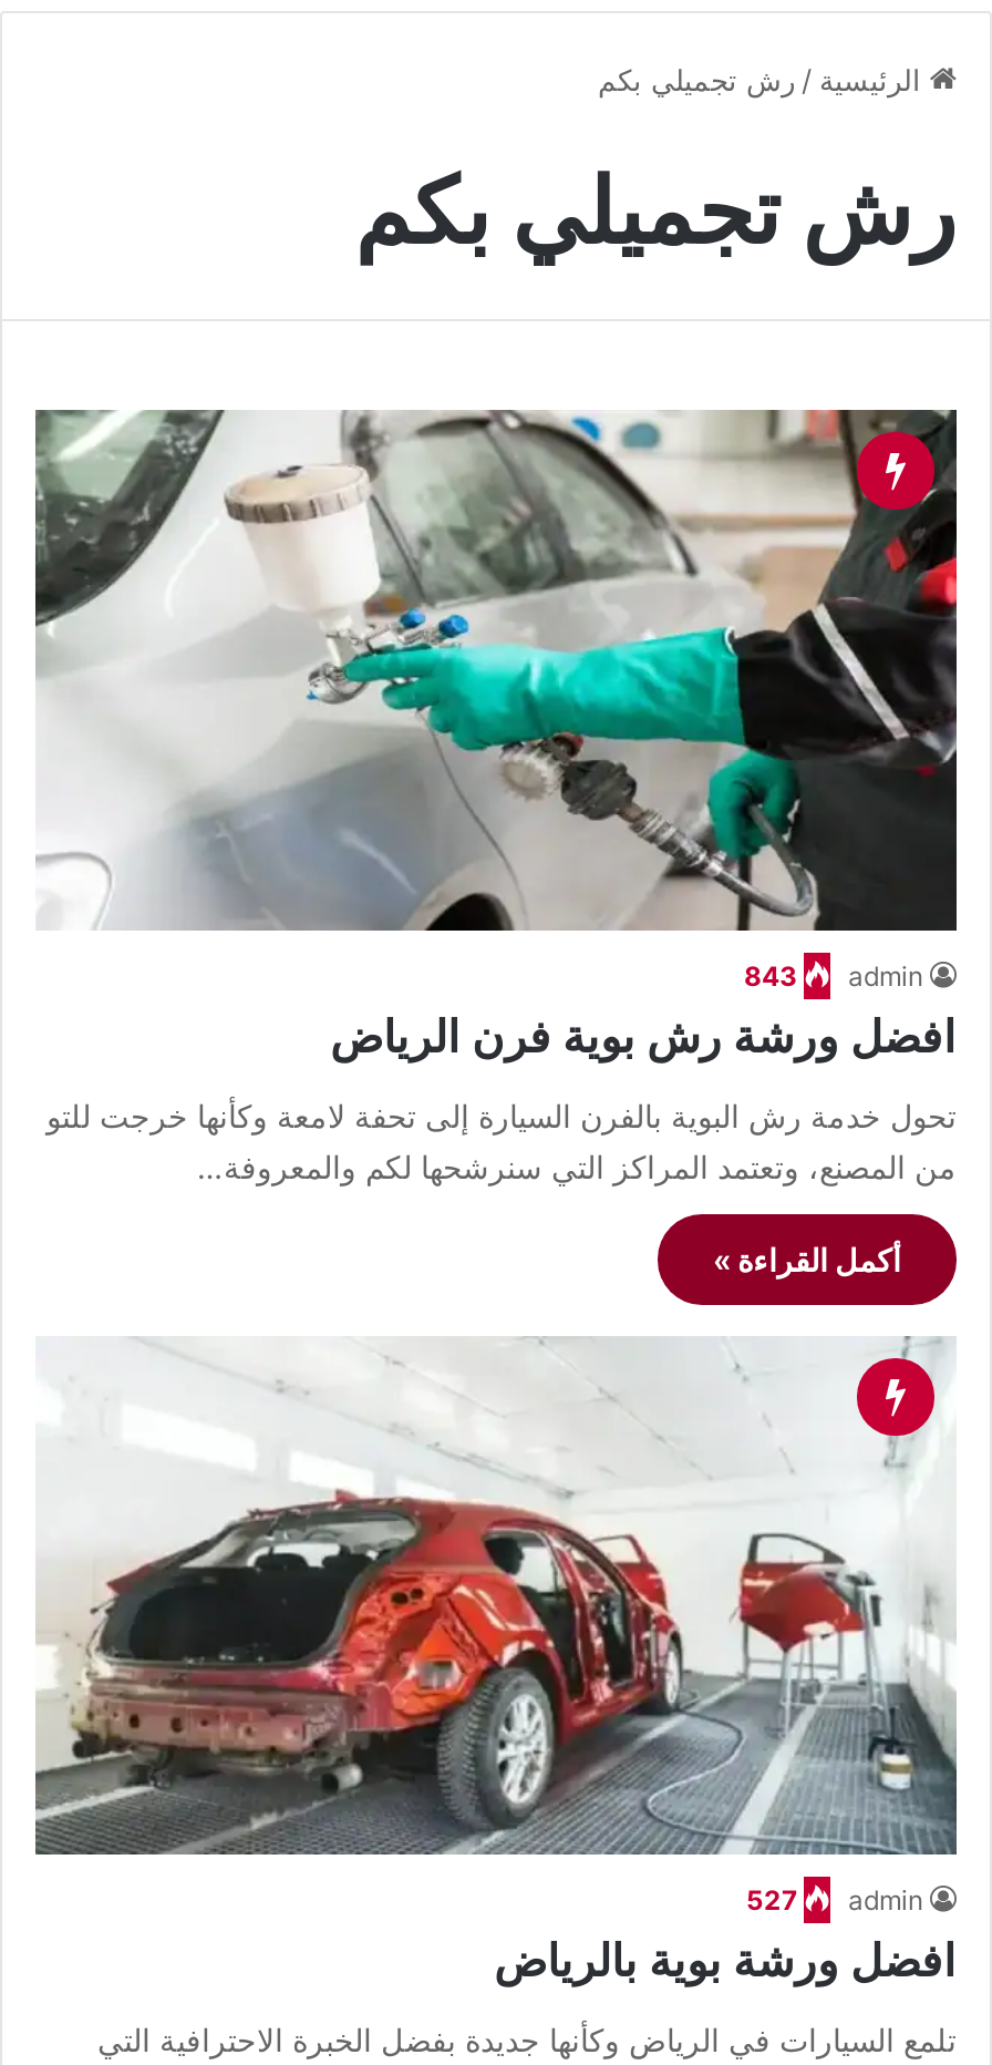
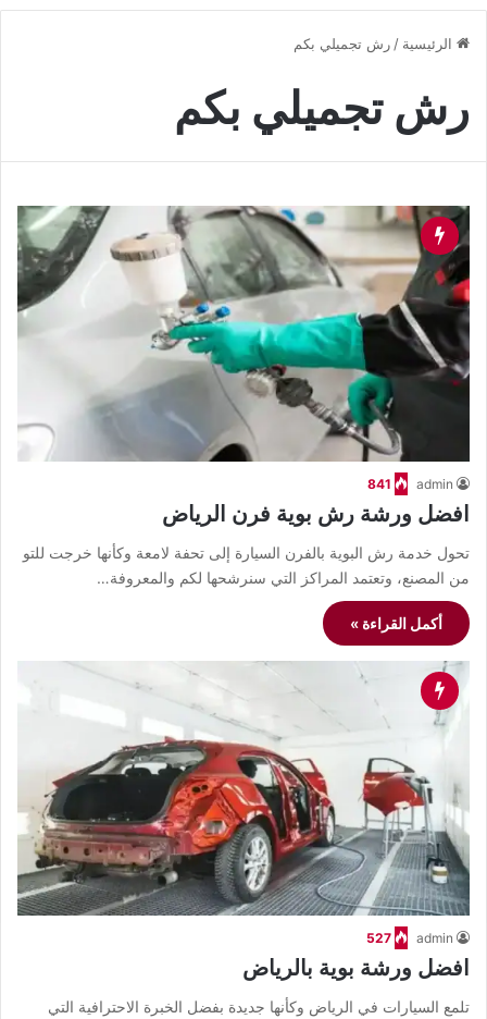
- 843 admin
+ 841 admin
